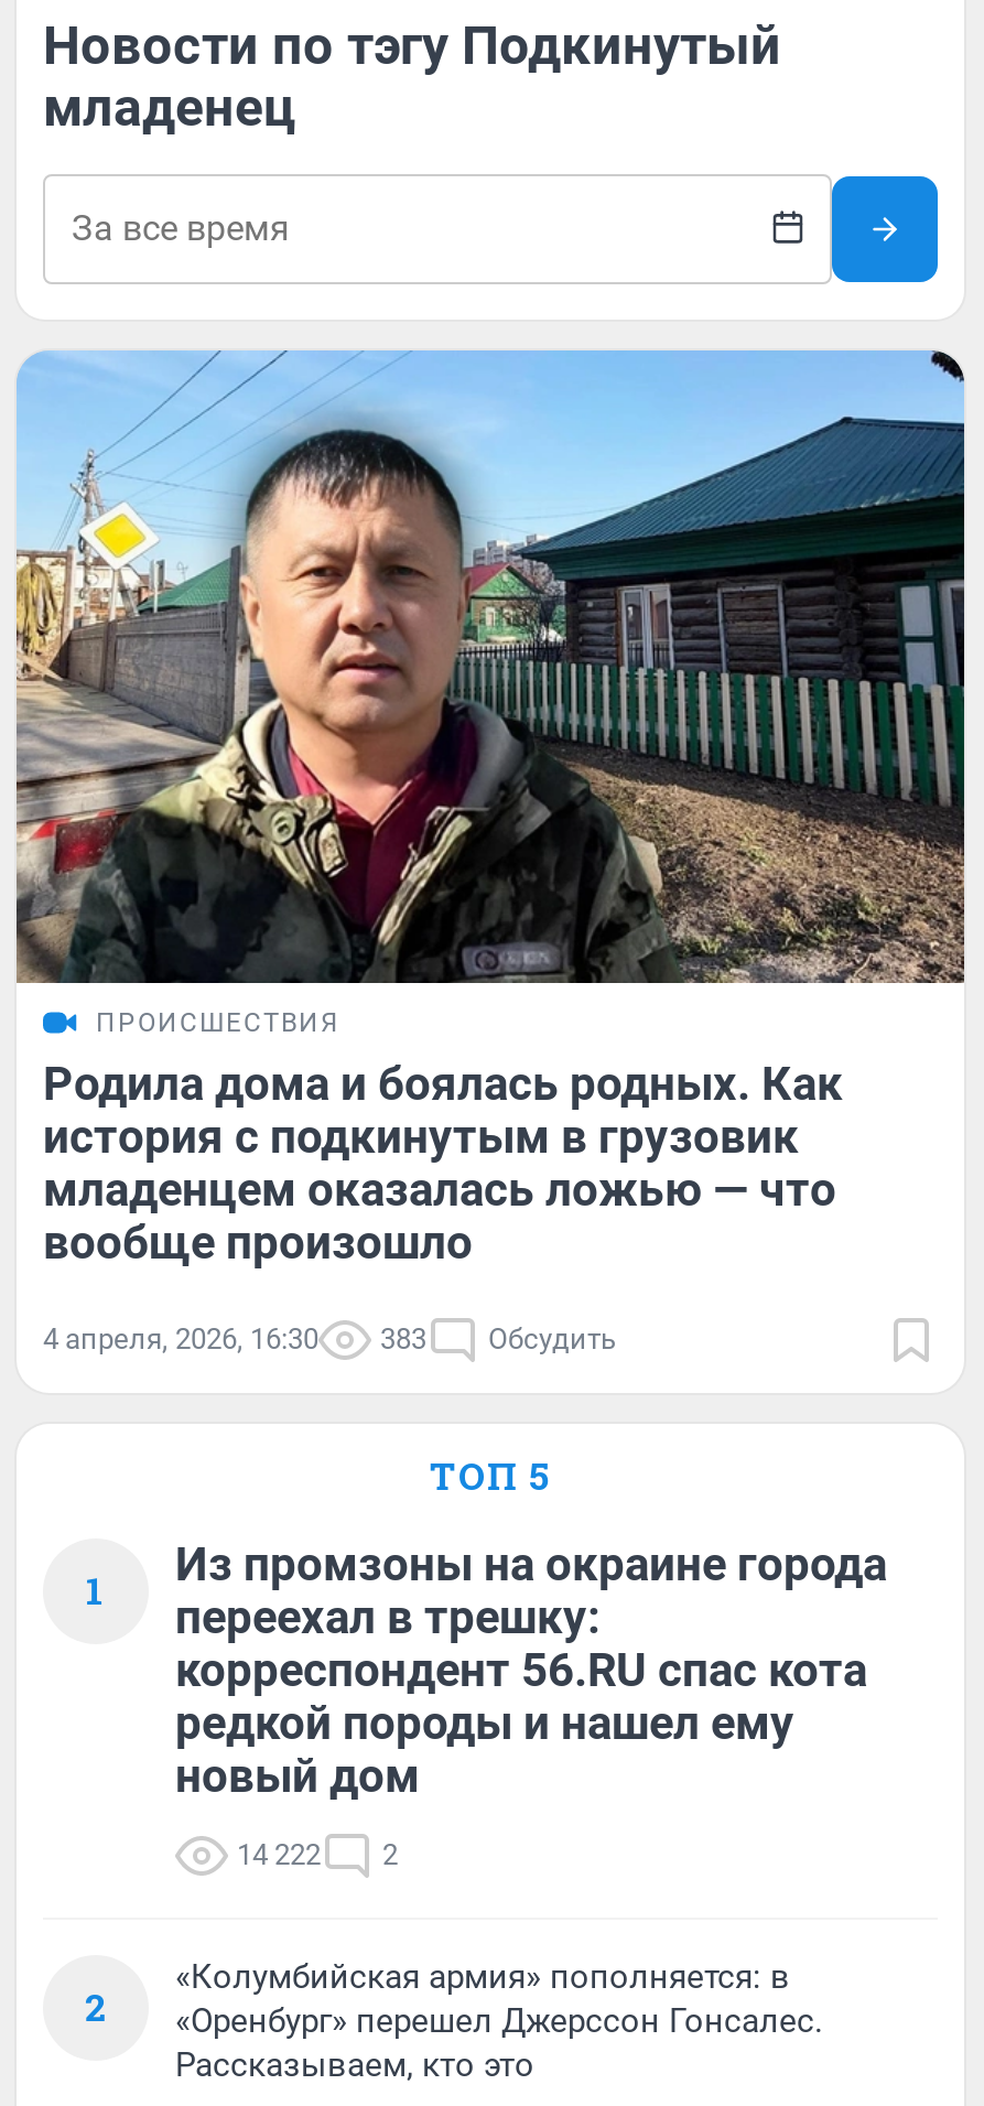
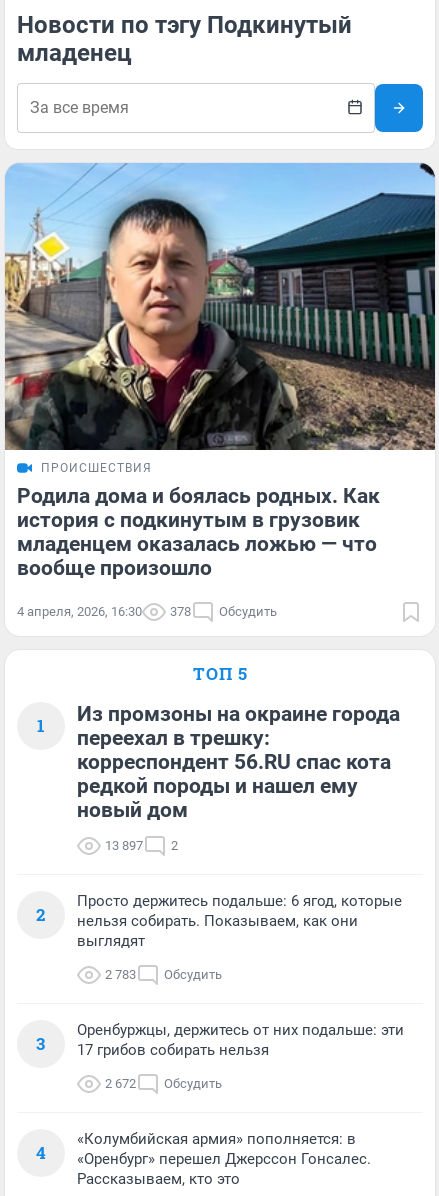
- 4 апреля, 2026, 16:30 383 Обсудить
+ 4 апреля, 2026, 16:30 378 Обсудить

- 14 222 2
+ 13 897 2

+ Просто держитесь подальше: 6 ягод, которые
+ нельзя собирать. Показываем, как они
+ выглядят
+ 2 783
+ Обсудить
+ 3

+ Оренбуржцы, держитесь от них подальше: эти
+ 17 грибов собирать нельзя
+ 2 672
+ Обсудить
+ 4
